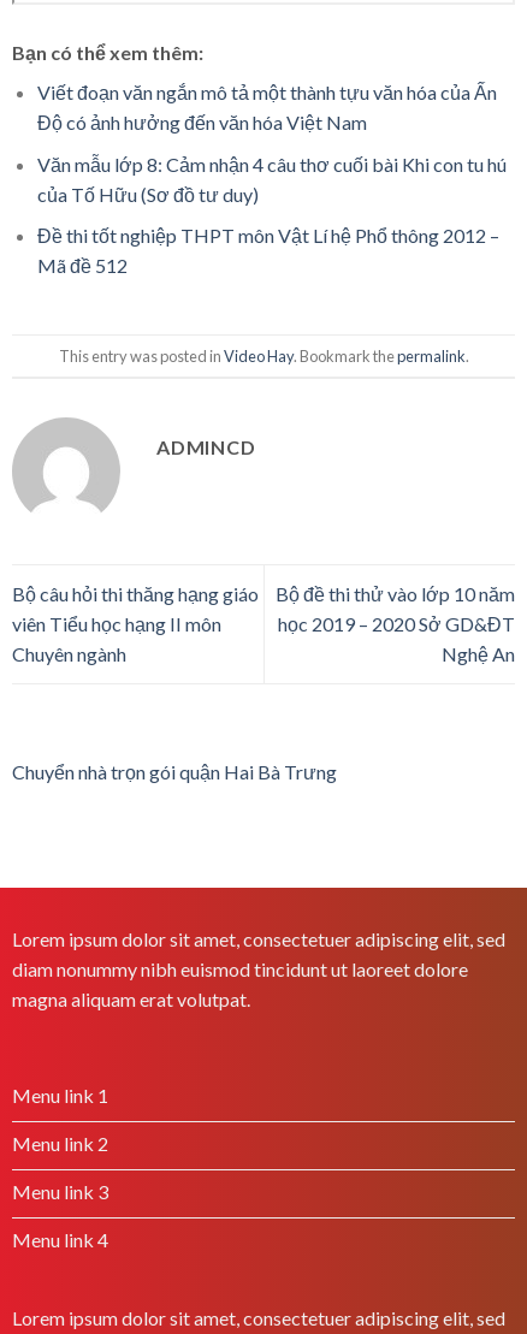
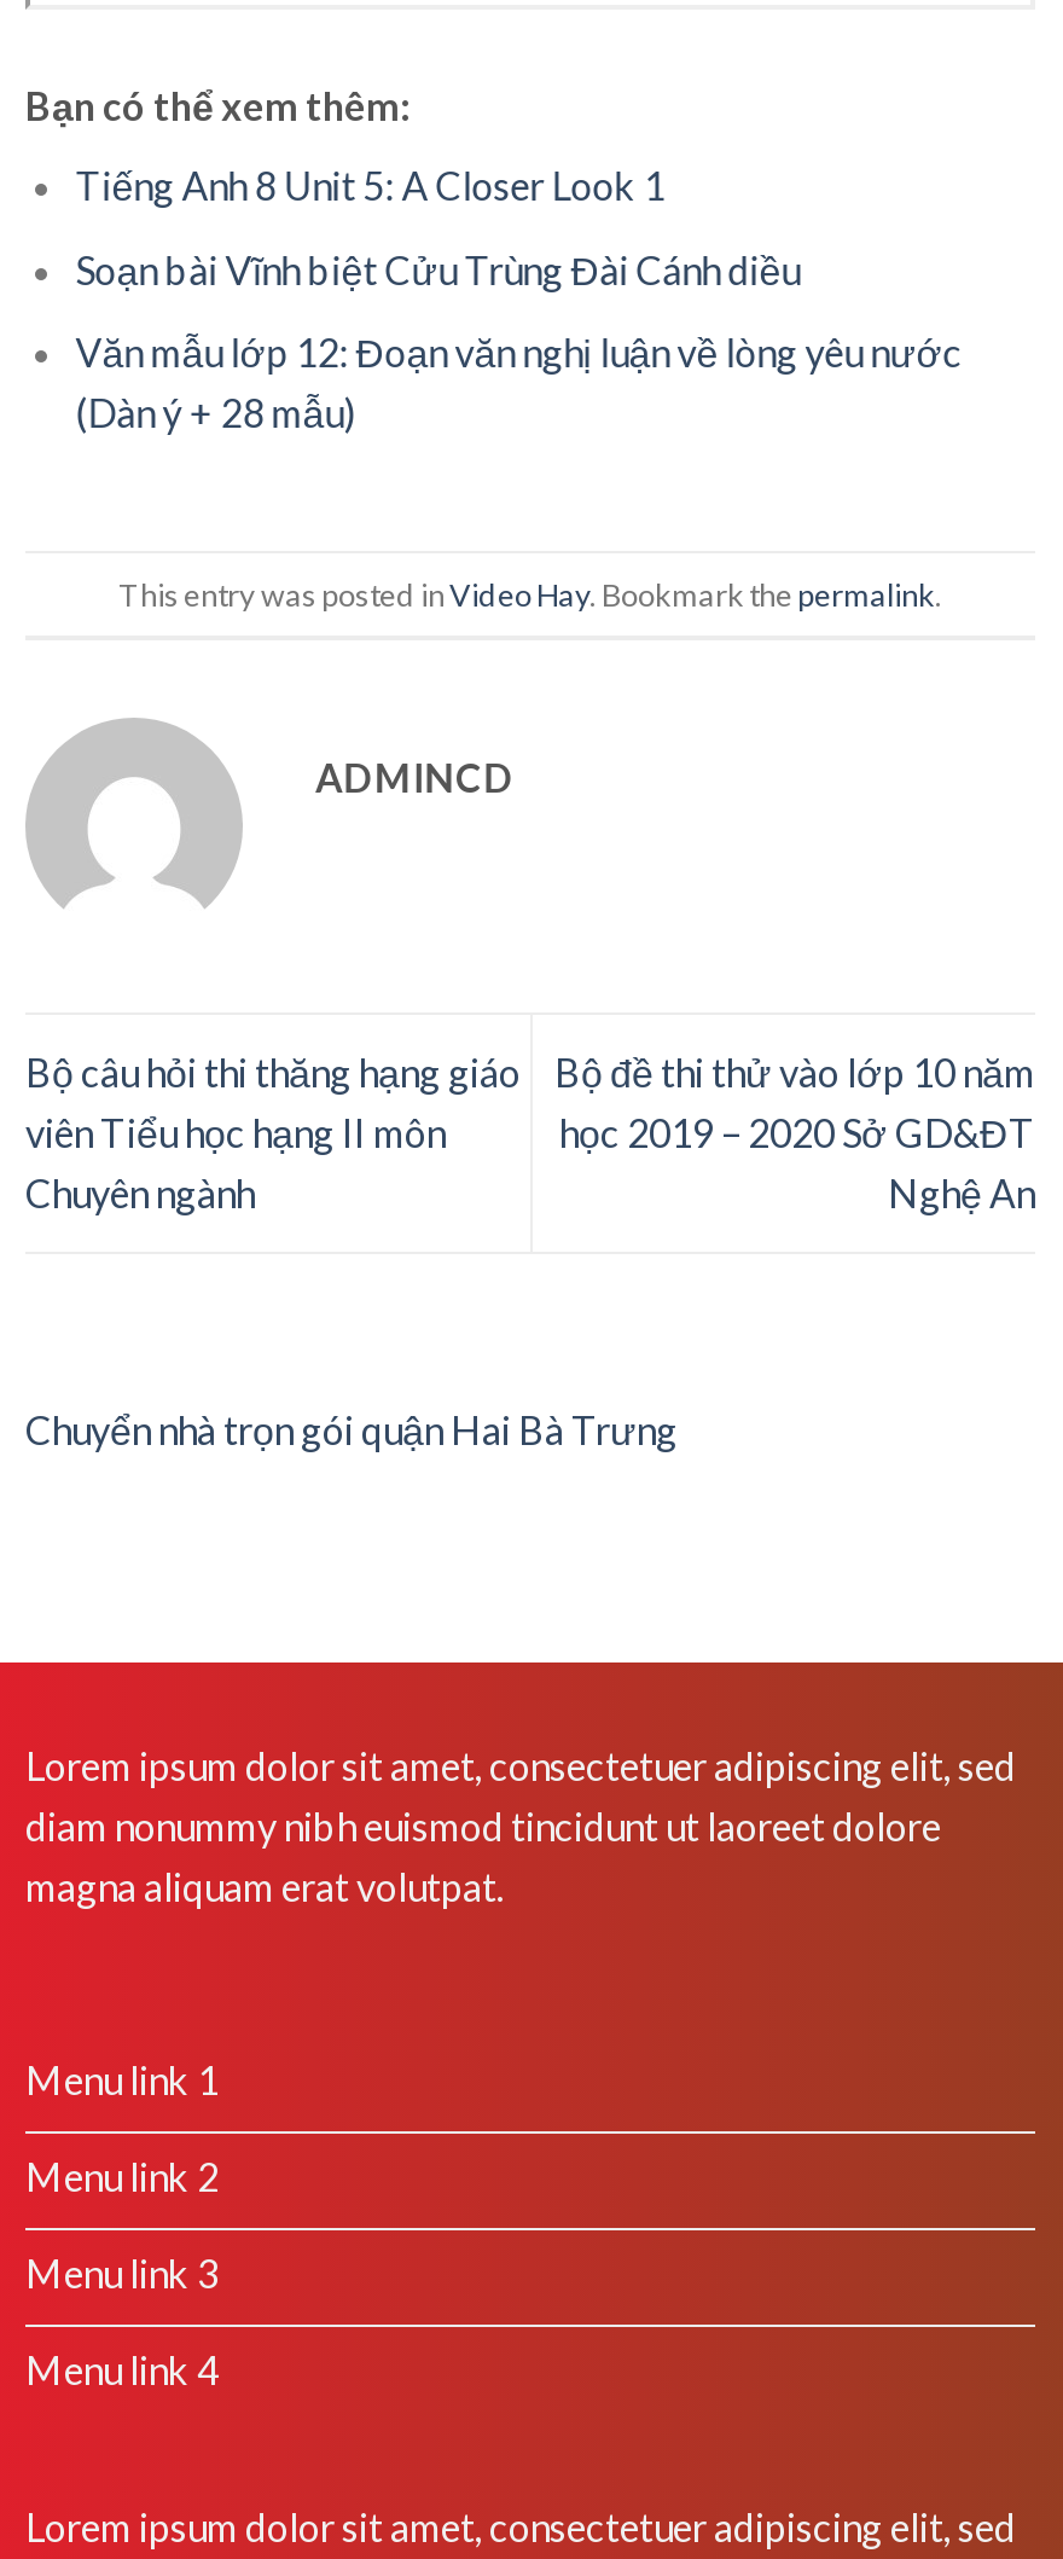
- Viết đoạn văn ngắn mô tả một thành tựu văn hóa của Ấn
- Độ có ảnh hưởng đến văn hóa Việt Nam
+ Tiếng Anh 8 Unit 5: A Closer Look 1

- Văn mẫu lớp 8: Cảm nhận 4 câu thơ cuối bài Khi con tu hú
- của Tố Hữu (Sơ đồ tư duy)
+ Soạn bài Vĩnh biệt Cửu Trùng Đài Cánh diều

- Đề thi tốt nghiệp THPT môn Vật Lí hệ Phổ thông 2012 –
- Mã đề 512
+ Văn mẫu lớp 12: Đoạn văn nghị luận về lòng yêu nước
+ (Dàn ý + 28 mẫu)
